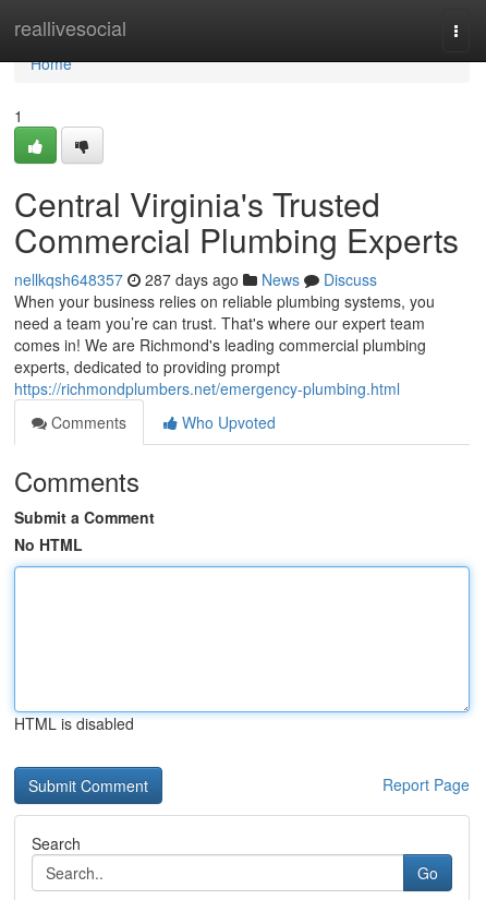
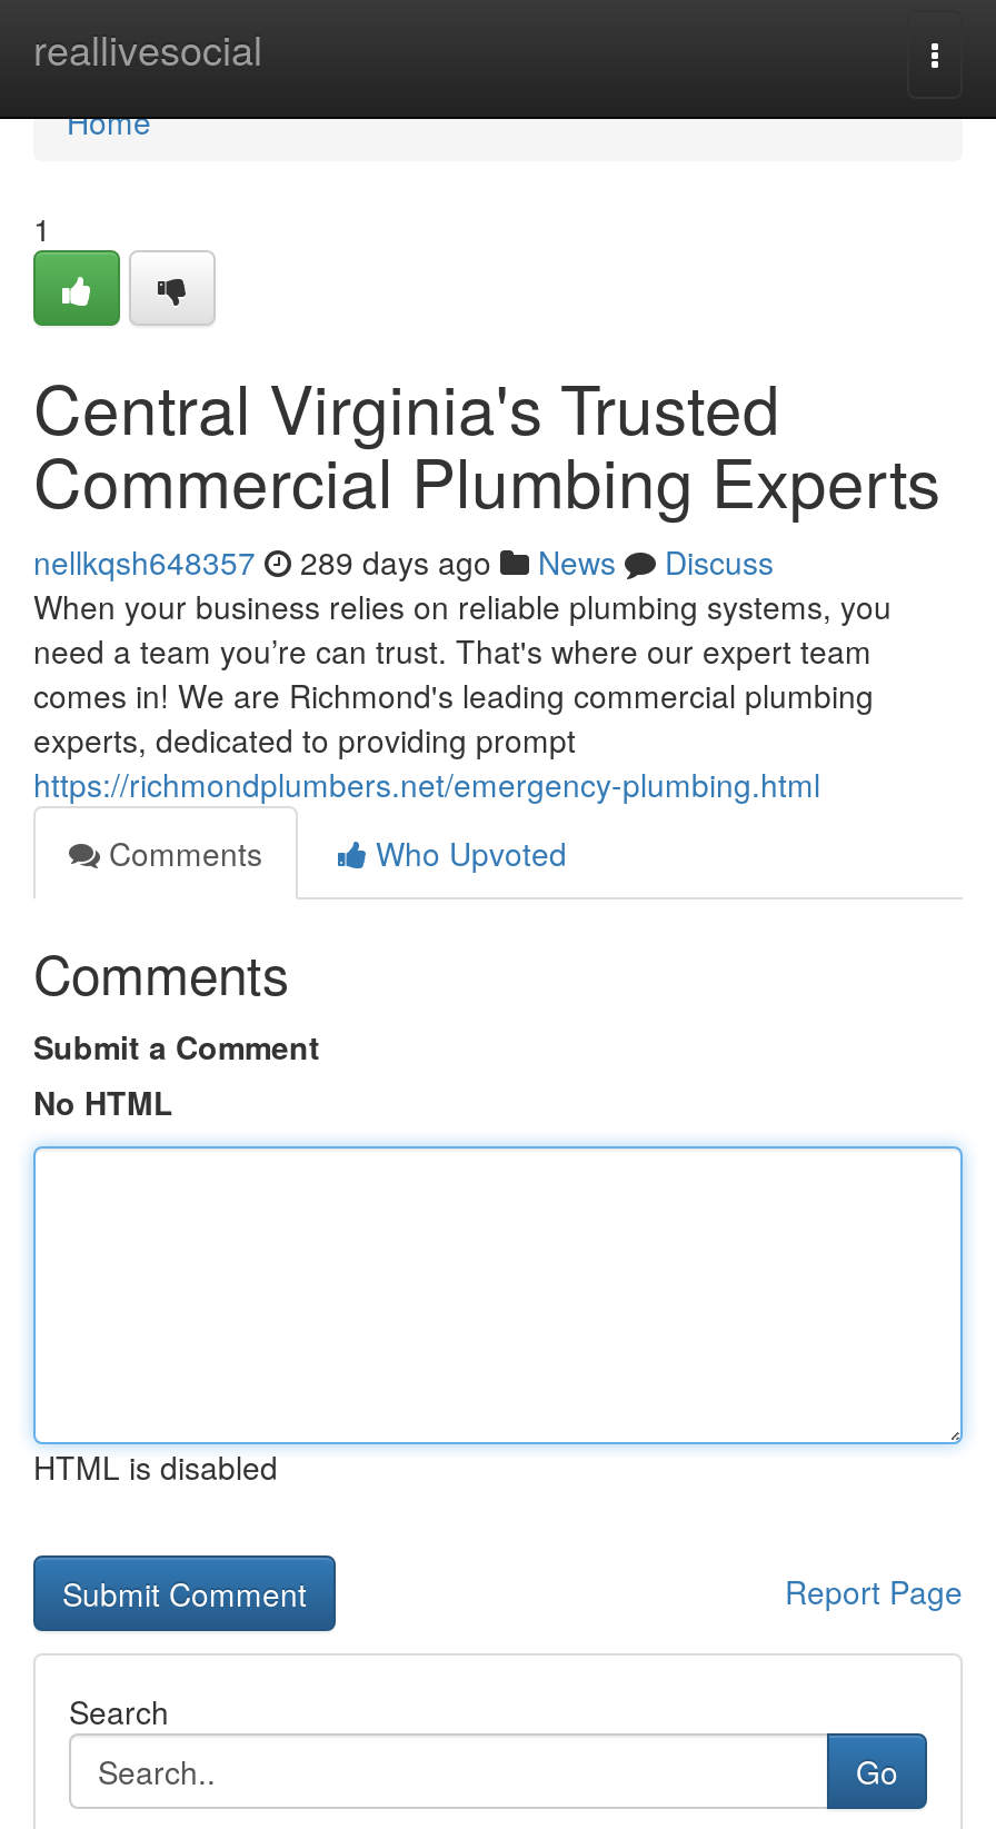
- nellkqsh648357 287 days ago News Discuss
+ nellkqsh648357 289 days ago News Discuss
